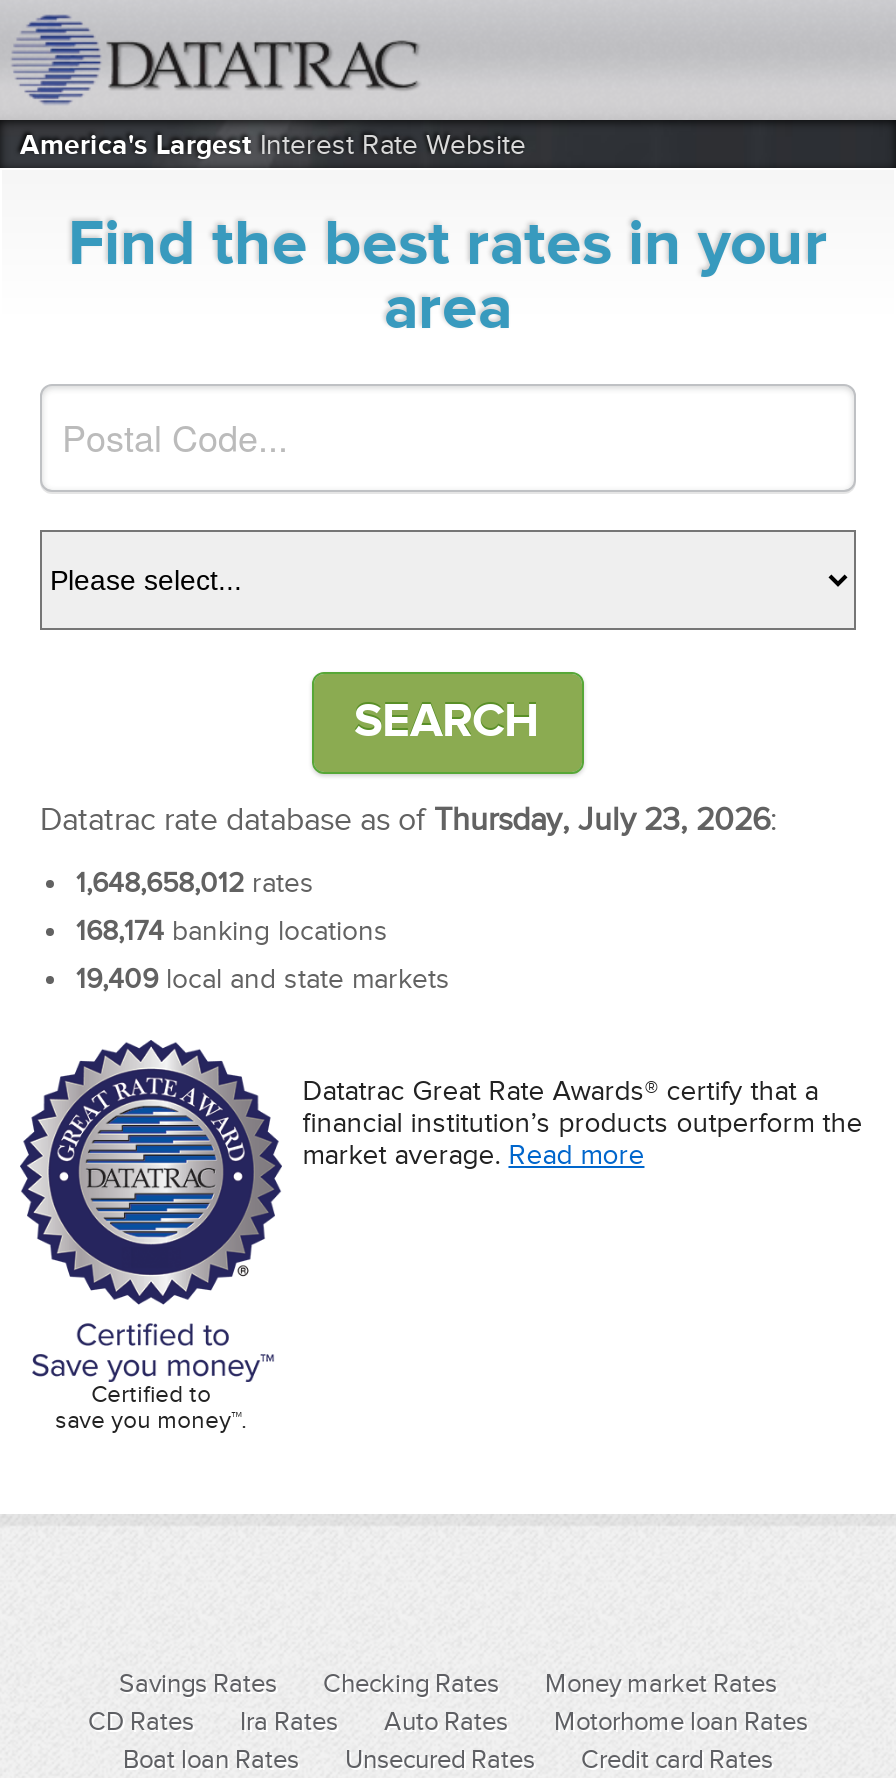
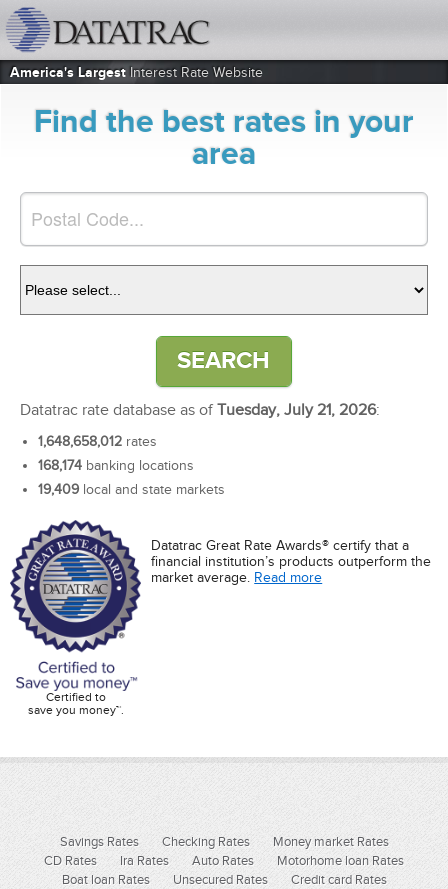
- Datatrac rate database as of Thursday, July 23, 2026:
+ Datatrac rate database as of Tuesday, July 21, 2026:
